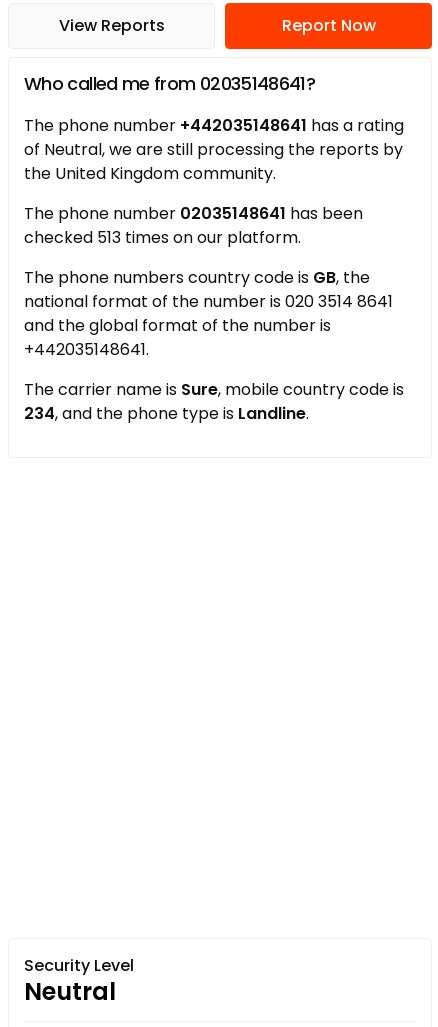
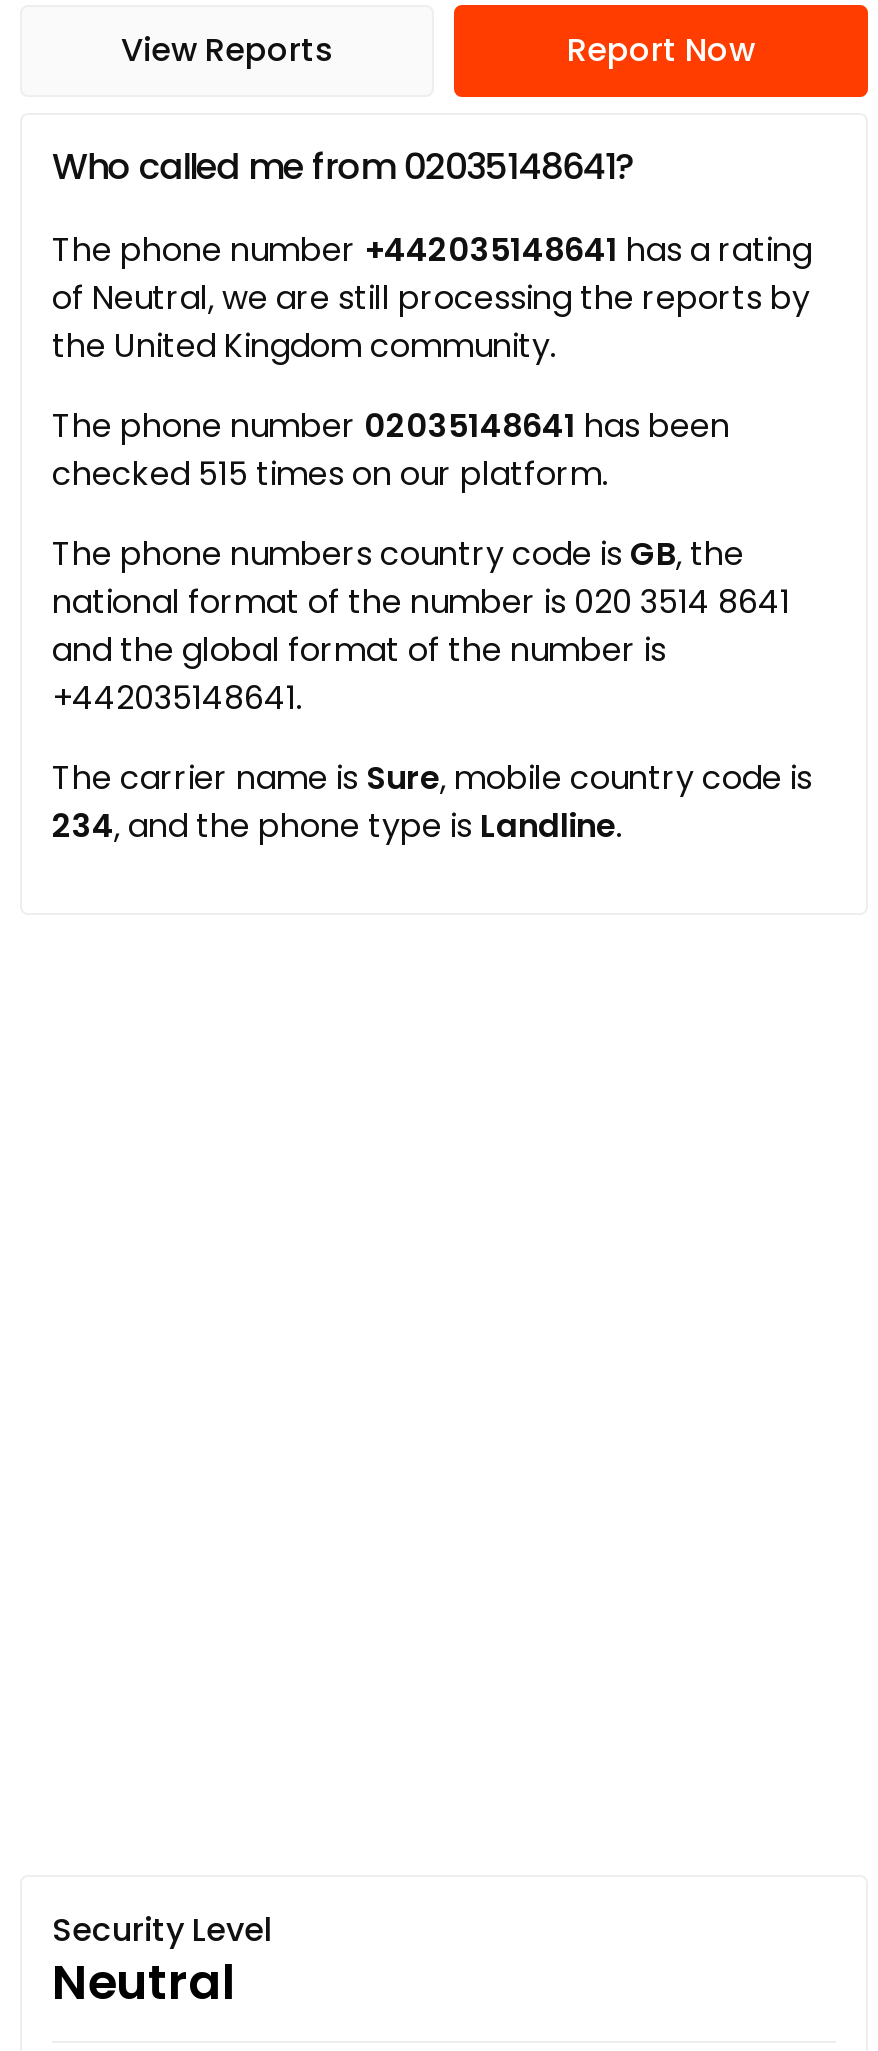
- checked 513 times on our platform.
+ checked 515 times on our platform.
